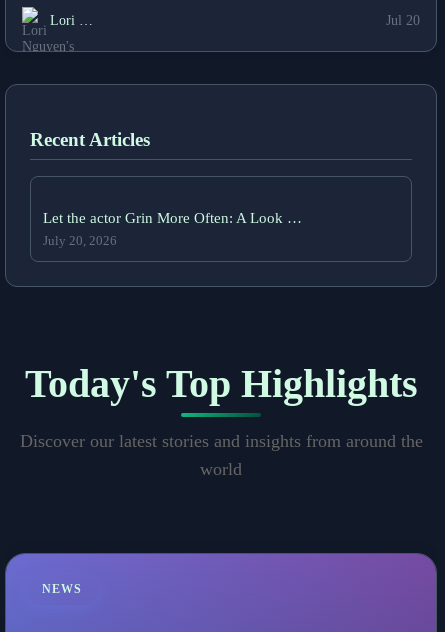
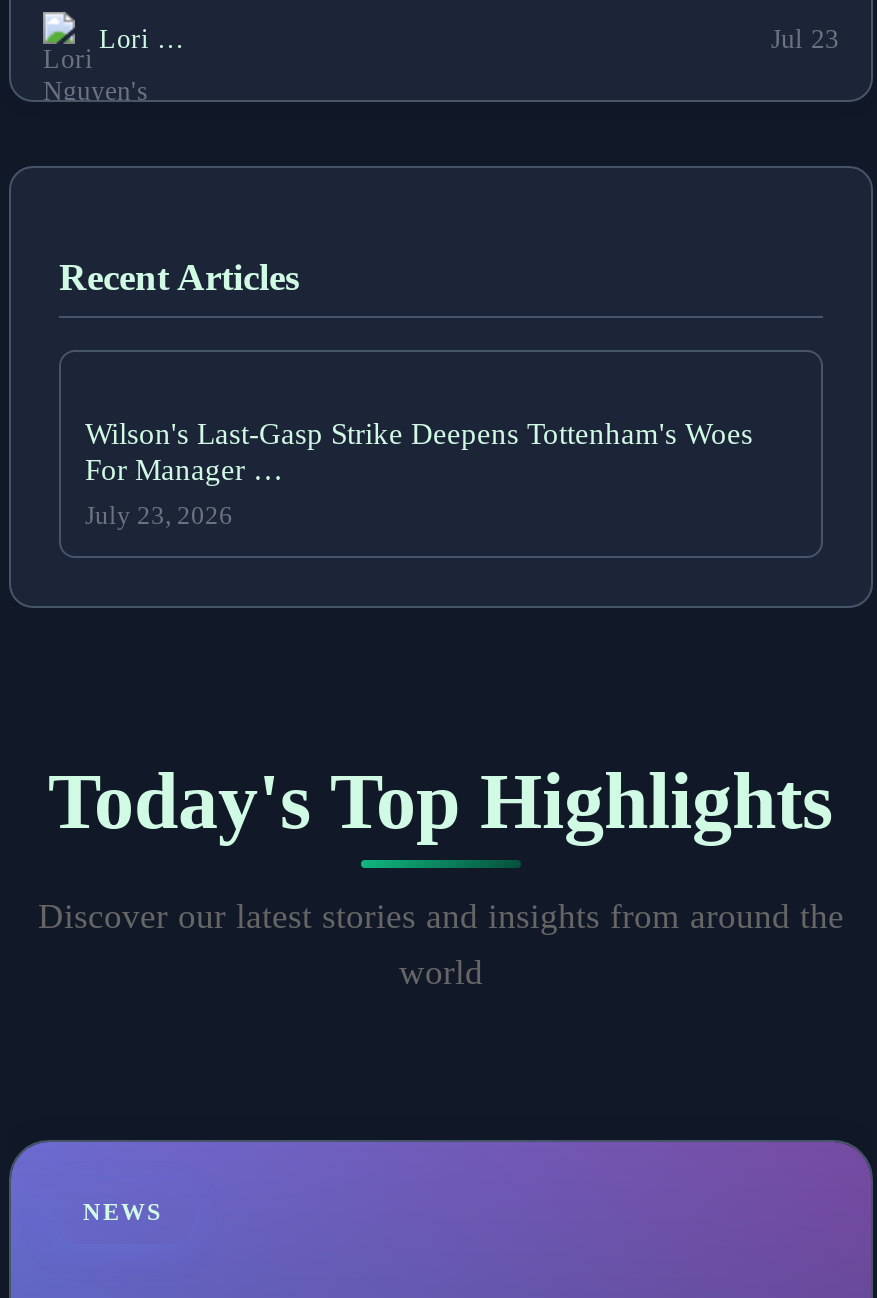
- Jul 20
+ Jul 23

- Let the actor Grin More Often: A Look …
+ Wilson's Last-Gasp Strike Deepens Tottenham's Woes
+ For Manager …

- July 20, 2026
+ July 23, 2026
